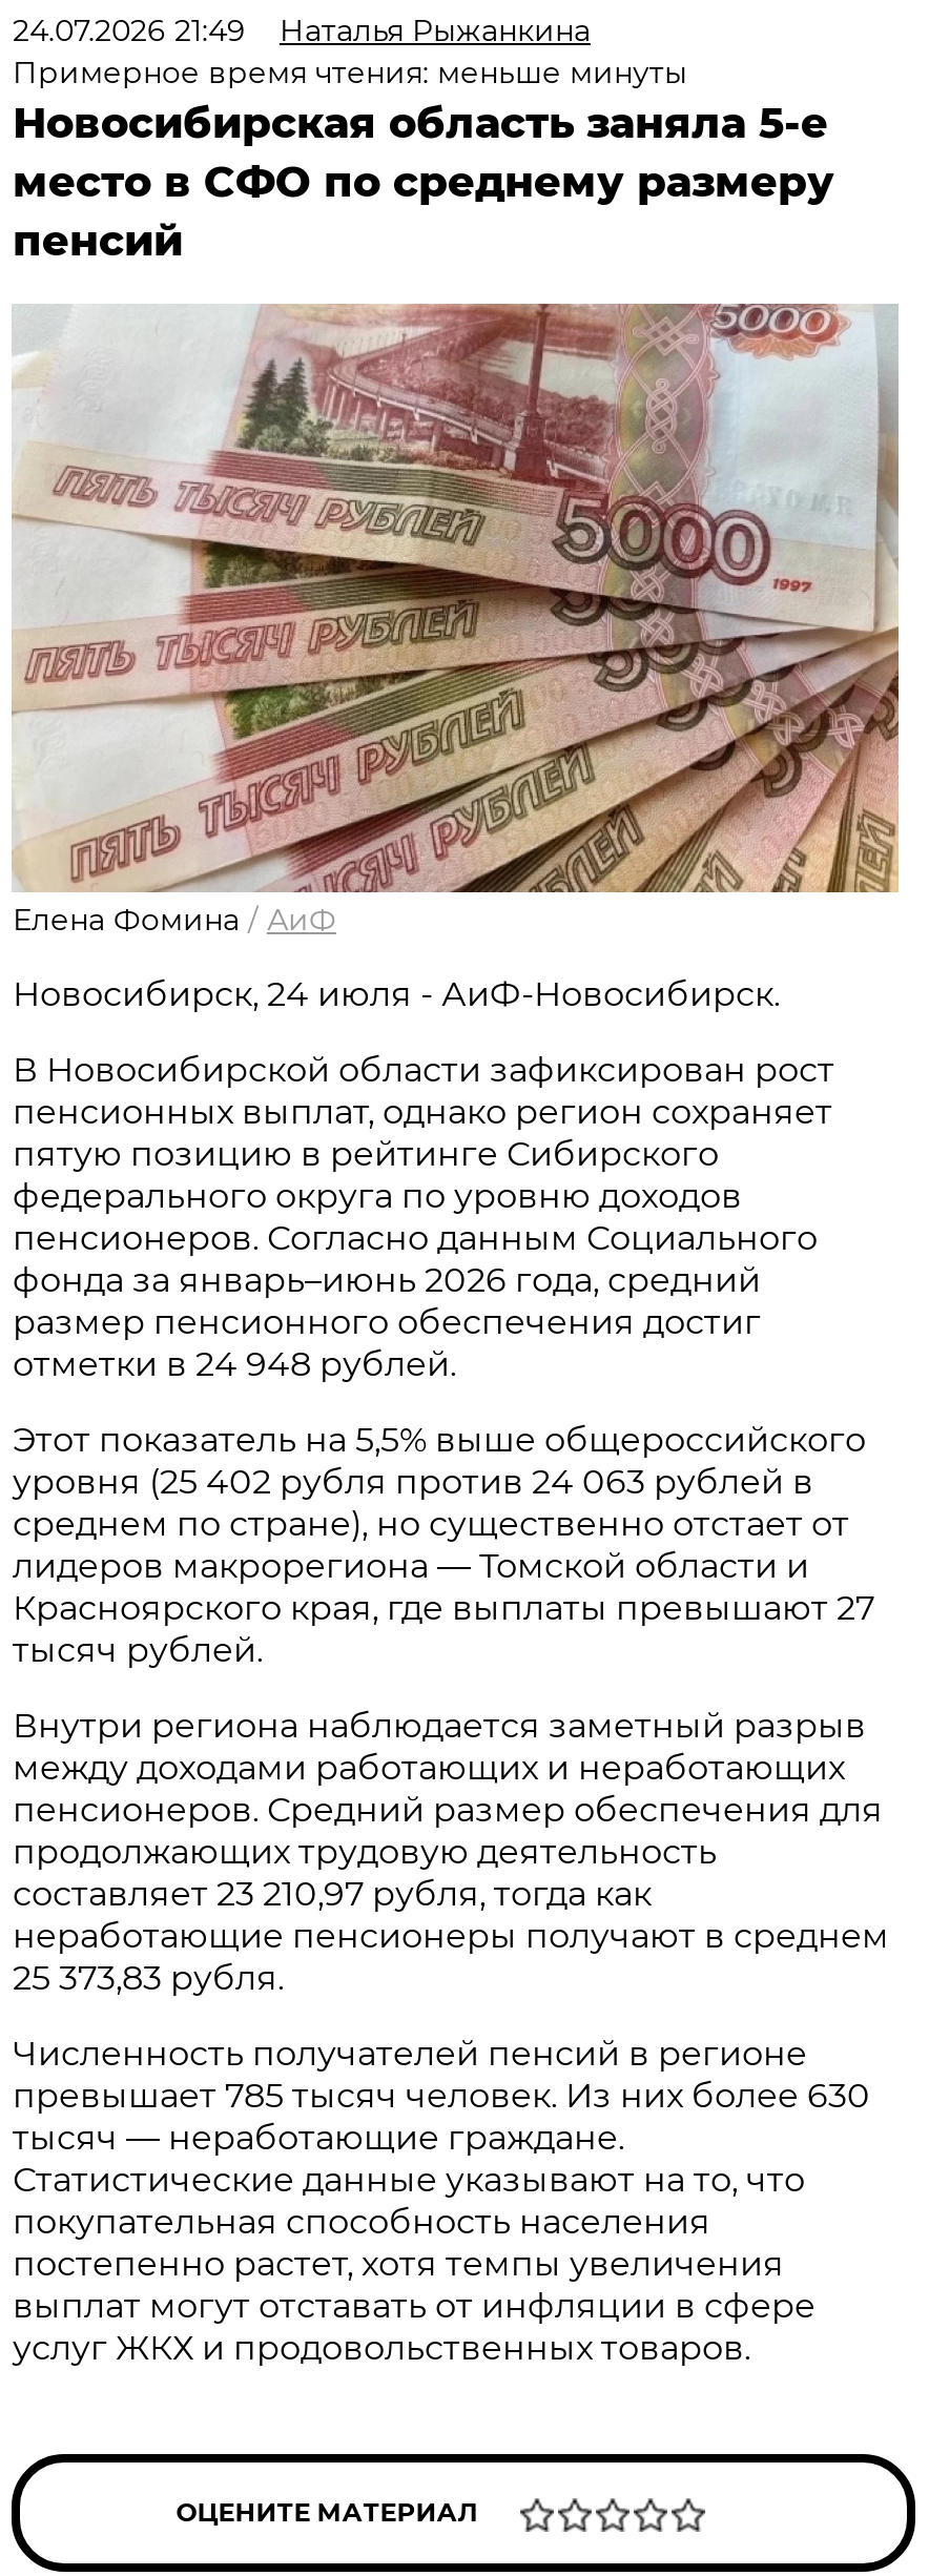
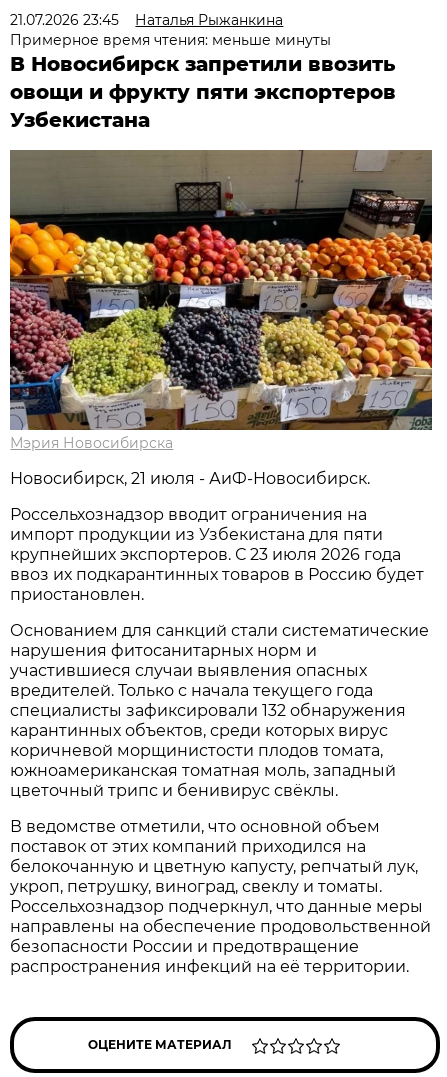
- 24.07.2026 21:49 Наталья Рыжанкина
+ 21.07.2026 23:45 Наталья Рыжанкина

- Новосибирская область заняла 5-е
- место в СФО по среднему размеру
- пенсий
+ В Новосибирск запретили ввозить
+ овощи и фрукту пяти экспортеров
+ Узбекистана

- [image]
- Елена Фомина / АиФ
- Новосибирск, 24 июля - АиФ-Новосибирск.
- В Новосибирской области зафиксирован рост
- пенсионных выплат, однако регион сохраняет
- пятую позицию в рейтинге Сибирского
- федерального округа по уровню доходов
- пенсионеров. Согласно данным Социального
- фонда за январь–июнь 2026 года, средний
- размер пенсионного обеспечения достиг
- отметки в 24 948 рублей.
- Этот показатель на 5,5% выше общероссийского
- уровня (25 402 рубля против 24 063 рублей в
- среднем по стране), но существенно отстает от
- лидеров макрорегиона — Томской области и
- Красноярского края, где выплаты превышают 27
- тысяч рублей.
- Внутри региона наблюдается заметный разрыв
- между доходами работающих и неработающих
- пенсионеров. Средний размер обеспечения для
- продолжающих трудовую деятельность
- составляет 23 210,97 рубля, тогда как
- неработающие пенсионеры получают в среднем
- 25 373,83 рубля.
- Численность получателей пенсий в регионе
- превышает 785 тысяч человек. Из них более 630
- тысяч — неработающие граждане.
- Статистические данные указывают на то, что
- покупательная способность населения
- постепенно растет, хотя темпы увеличения
- выплат могут отставать от инфляции в сфере
- услуг ЖКХ и продовольственных товаров.
+ [image]
+ Мэрия Новосибирска
+ Новосибирск, 21 июля - АиФ-Новосибирск.
+ Россельхознадзор вводит ограничения на
+ импорт продукции из Узбекистана для пяти
+ крупнейших экспортеров. С 23 июля 2026 года
+ ввоз их подкарантинных товаров в Россию будет
+ приостановлен.
+ Основанием для санкций стали систематические
+ нарушения фитосанитарных норм и
+ участившиеся случаи выявления опасных
+ вредителей. Только с начала текущего года
+ специалисты зафиксировали 132 обнаружения
+ карантинных объектов, среди которых вирус
+ коричневой морщинистости плодов томата,
+ южноамериканская томатная моль, западный
+ цветочный трипс и бенивирус свёклы.
+ В ведомстве отметили, что основной объем
+ поставок от этих компаний приходился на
+ белокочанную и цветную капусту, репчатый лук,
+ укроп, петрушку, виноград, свеклу и томаты.
+ Россельхознадзор подчеркнул, что данные меры
+ направлены на обеспечение продовольственной
+ безопасности России и предотвращение
+ распространения инфекций на её территории.
